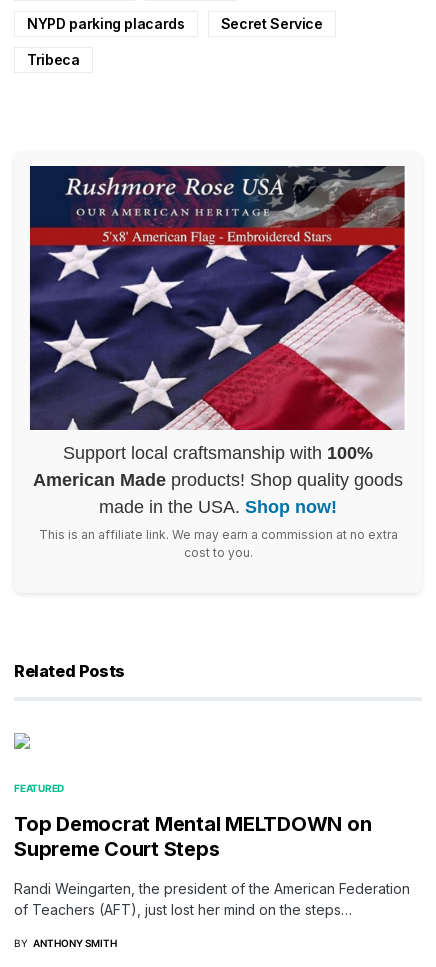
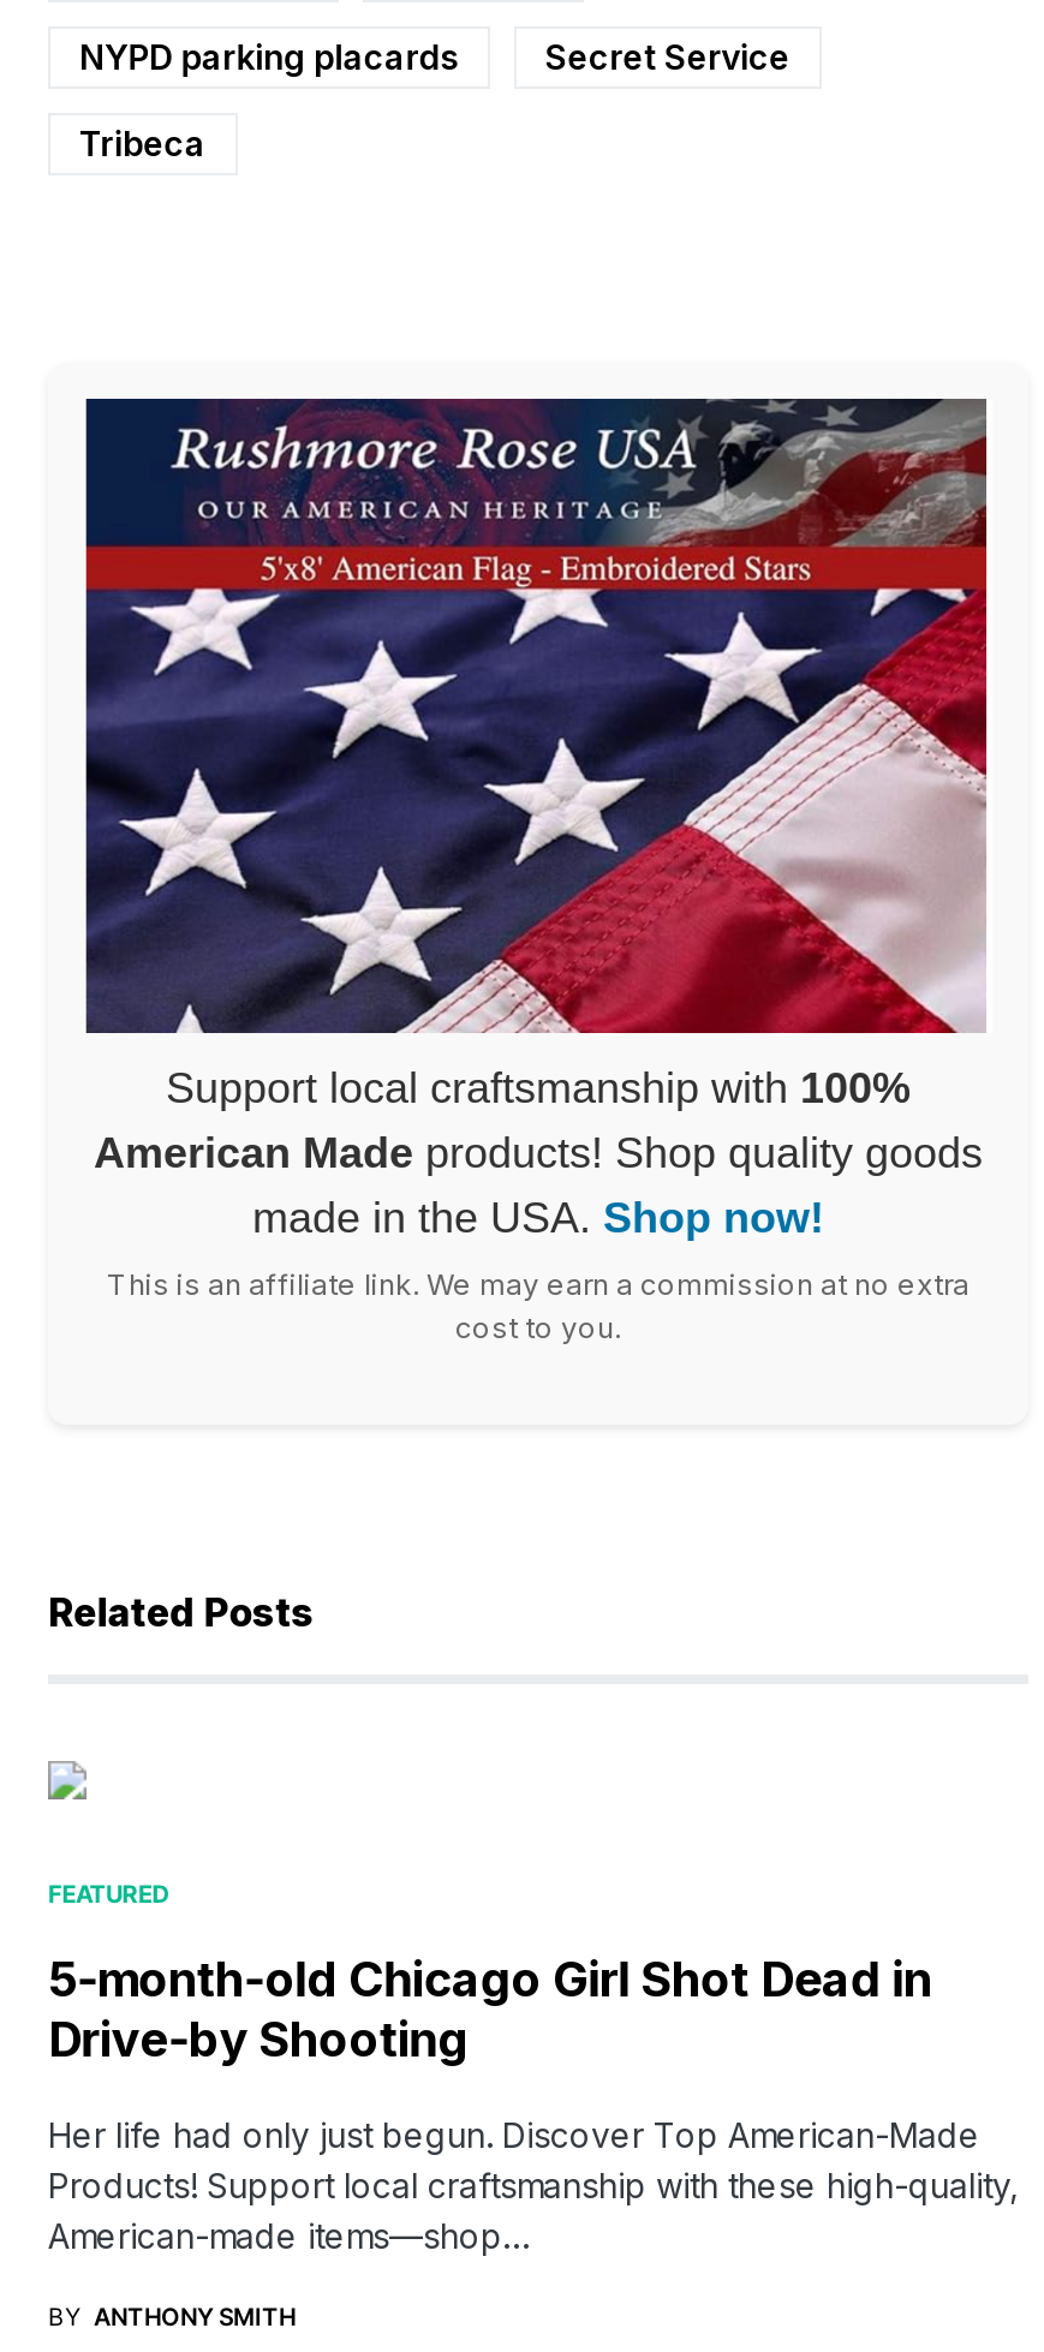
- Top Democrat Mental MELTDOWN on
- Supreme Court Steps
+ 5-month-old Chicago Girl Shot Dead in
+ Drive-by Shooting

- Randi Weingarten, the president of the American Federation
- of Teachers (AFT), just lost her mind on the steps…
+ Her life had only just begun. Discover Top American-Made
+ Products! Support local craftsmanship with these high-quality,
+ American-made items—shop…
